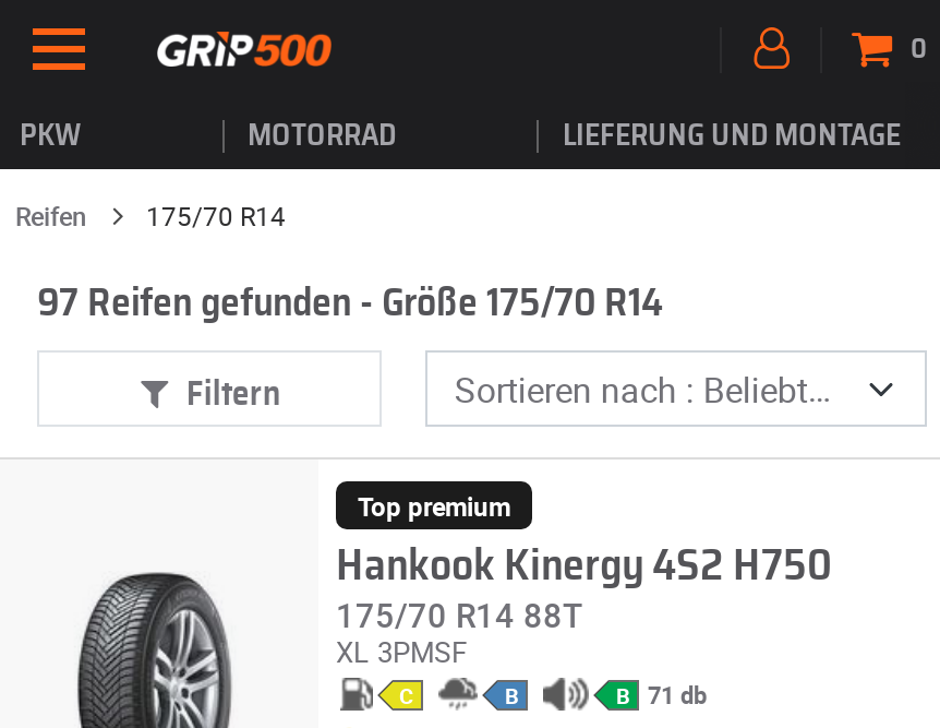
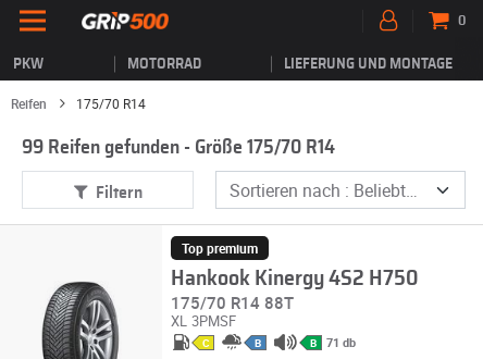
- 97 Reifen gefunden - Größe 175/70 R14
+ 99 Reifen gefunden - Größe 175/70 R14
